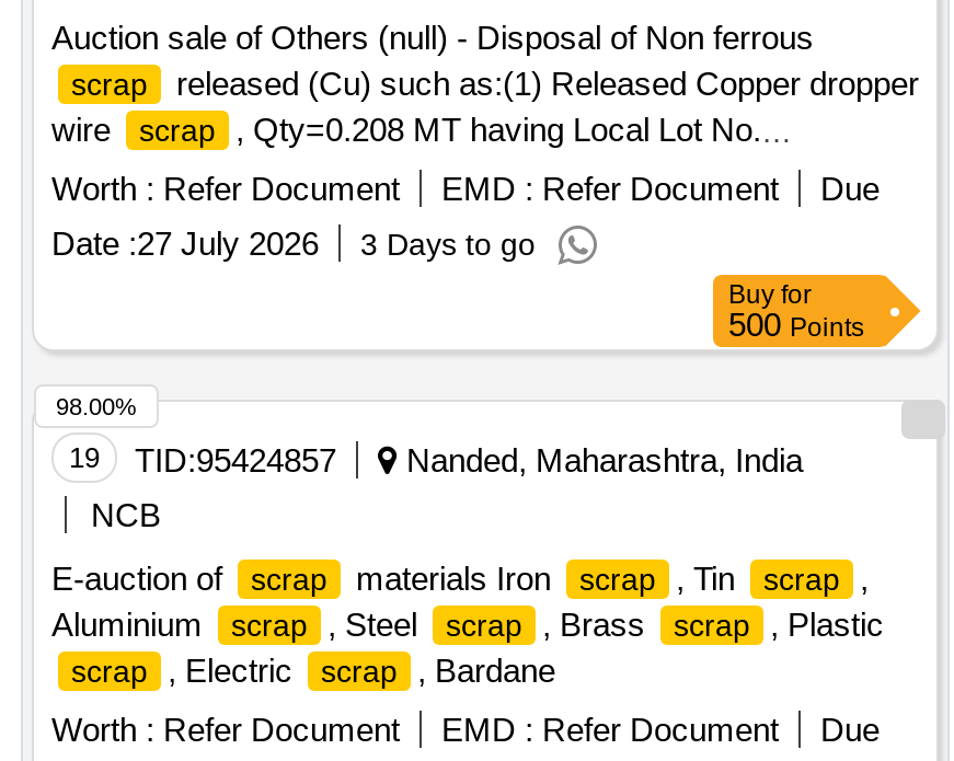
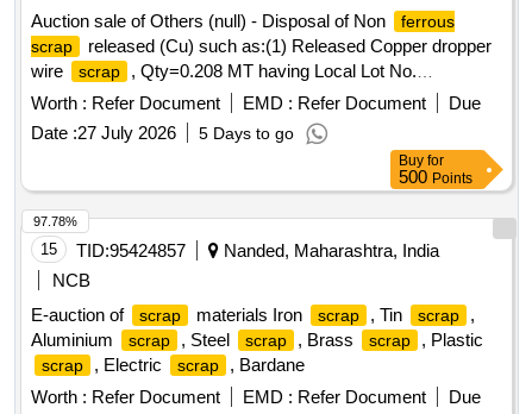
- Date : 27 July 2026 3 Days to go
+ Date : 27 July 2026 5 Days to go

- 98.00%
+ 97.78%

- 19 TID:95424857 Nanded, Maharashtra, India
+ 15 TID:95424857 Nanded, Maharashtra, India
